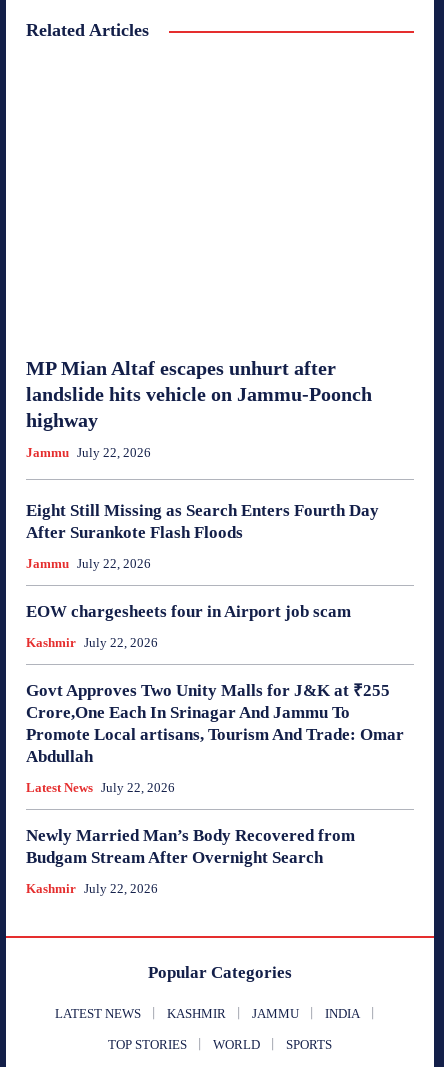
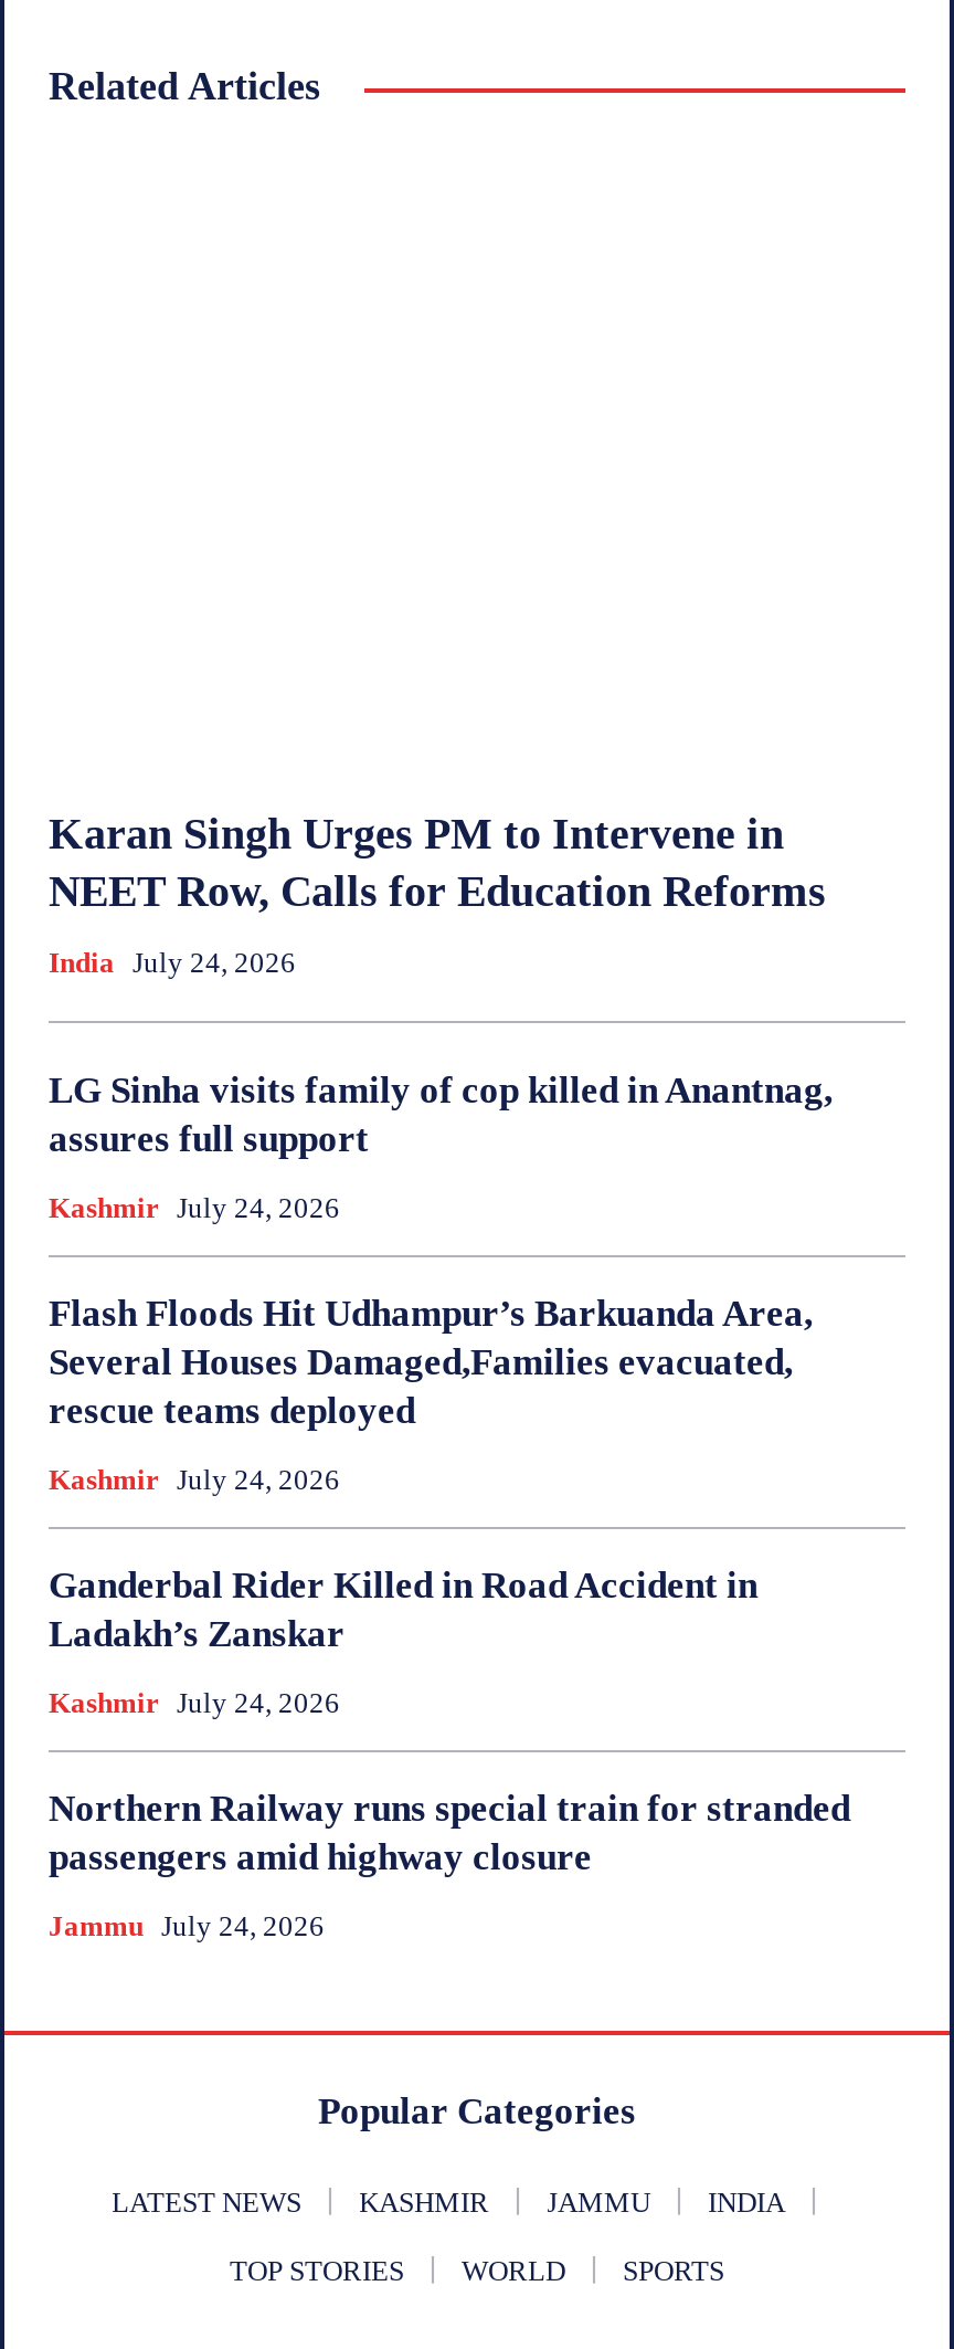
- MP Mian Altaf escapes unhurt after
- landslide hits vehicle on Jammu-Poonch
- highway
+ Karan Singh Urges PM to Intervene in
+ NEET Row, Calls for Education Reforms

- Jammu July 22, 2026
+ India July 24, 2026

- Eight Still Missing as Search Enters Fourth Day
- After Surankote Flash Floods
+ LG Sinha visits family of cop killed in Anantnag,
+ assures full support

- Jammu July 22, 2026
+ Kashmir July 24, 2026

- EOW chargesheets four in Airport job scam
+ Flash Floods Hit Udhampur’s Barkuanda Area,
+ Several Houses Damaged,Families evacuated,
+ rescue teams deployed

- Kashmir July 22, 2026
+ Kashmir July 24, 2026

- Govt Approves Two Unity Malls for J&K at ₹255
- Crore,One Each In Srinagar And Jammu To
- Promote Local artisans, Tourism And Trade: Omar
- Abdullah
+ Ganderbal Rider Killed in Road Accident in
+ Ladakh’s Zanskar

- Latest News July 22, 2026
+ Kashmir July 24, 2026

- Newly Married Man’s Body Recovered from
- Budgam Stream After Overnight Search
+ Northern Railway runs special train for stranded
+ passengers amid highway closure

- Kashmir July 22, 2026
+ Jammu July 24, 2026
